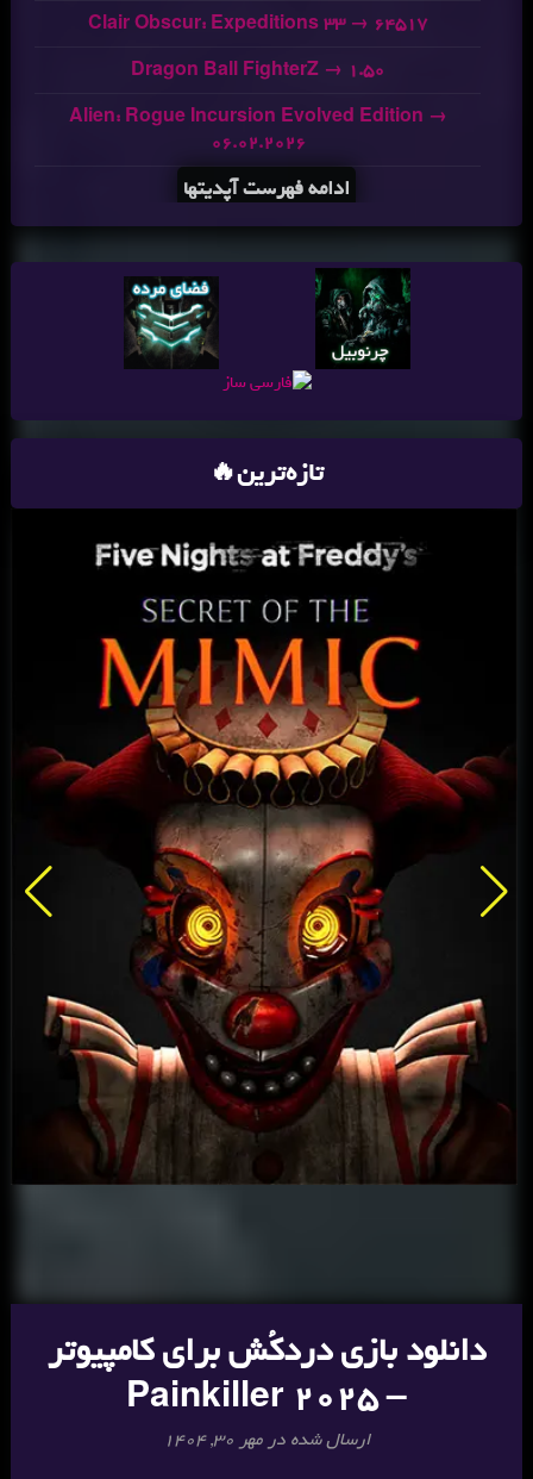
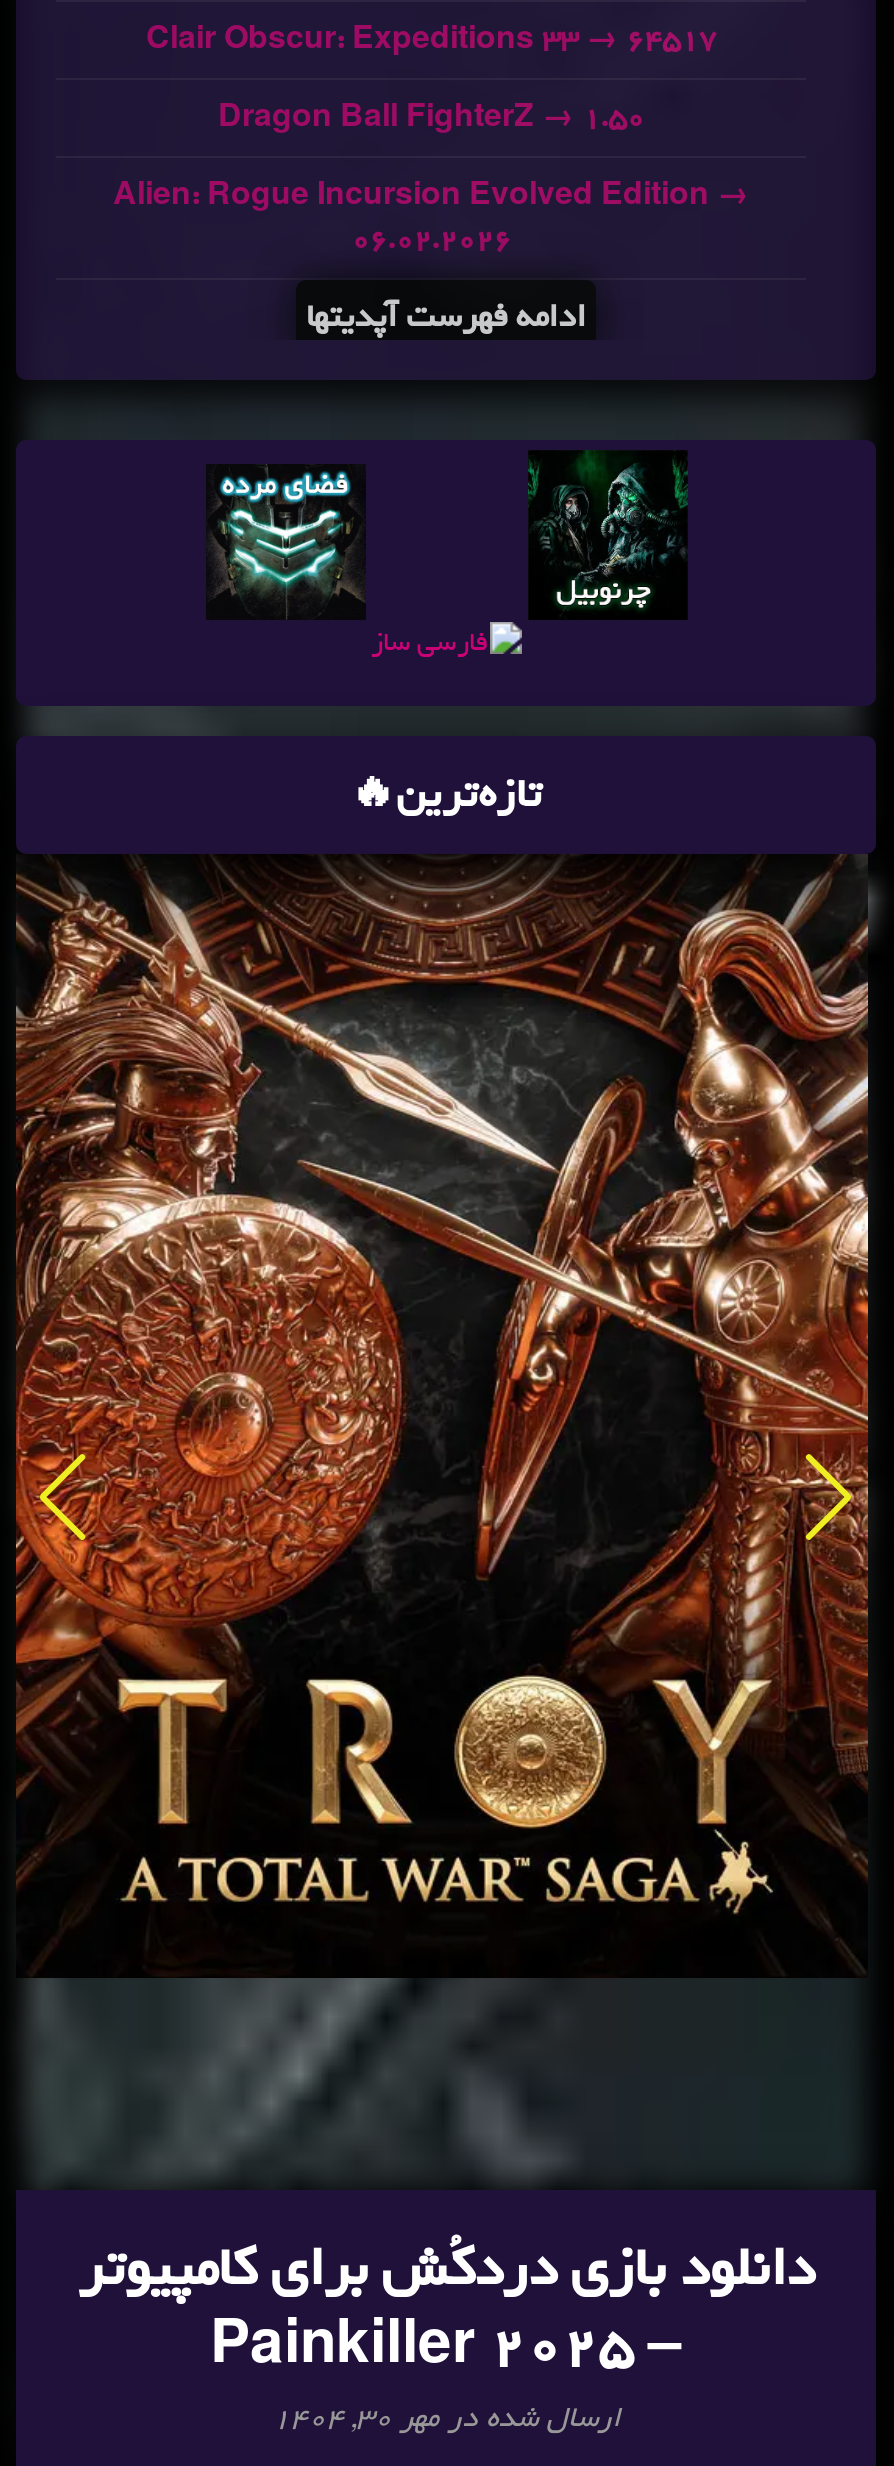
- [image]
+ [image]
